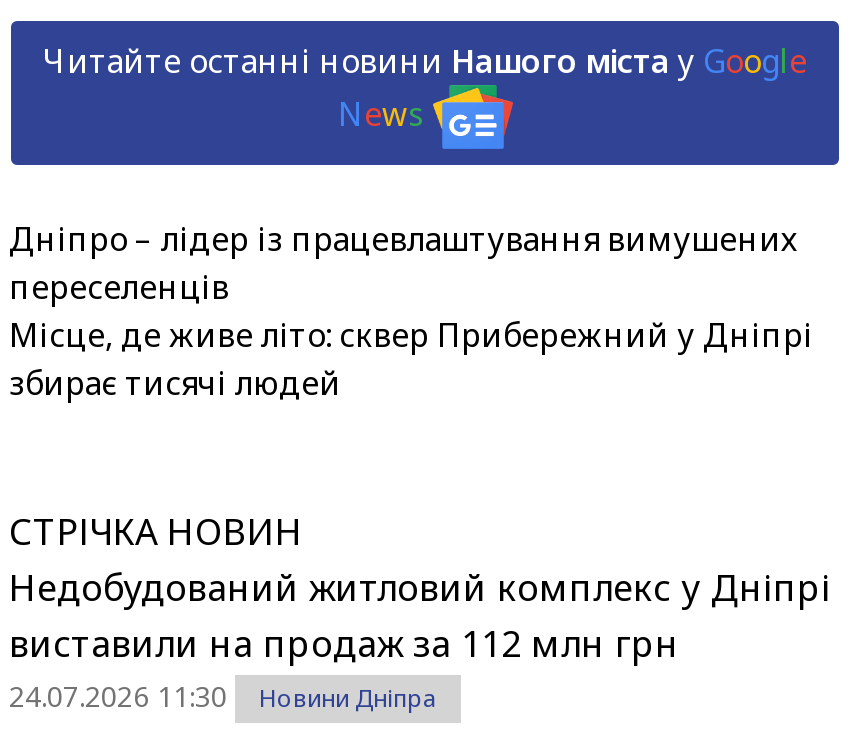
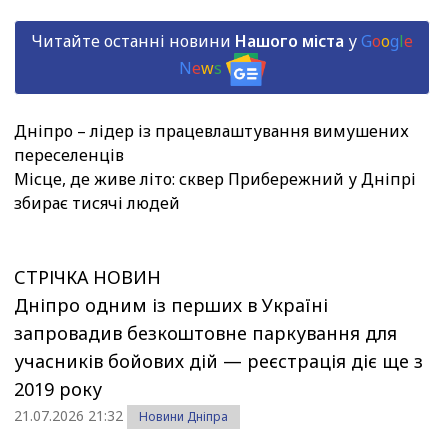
- Недобудований житловий комплекс у Дніпрі
- виставили на продаж за 112 млн грн
- 24.07.2026 11:30
+ Дніпро одним із перших в Україні
+ запровадив безкоштовне паркування для
+ учасників бойових дій — реєстрація діє ще з
+ 2019 року
+ 21.07.2026 21:32
